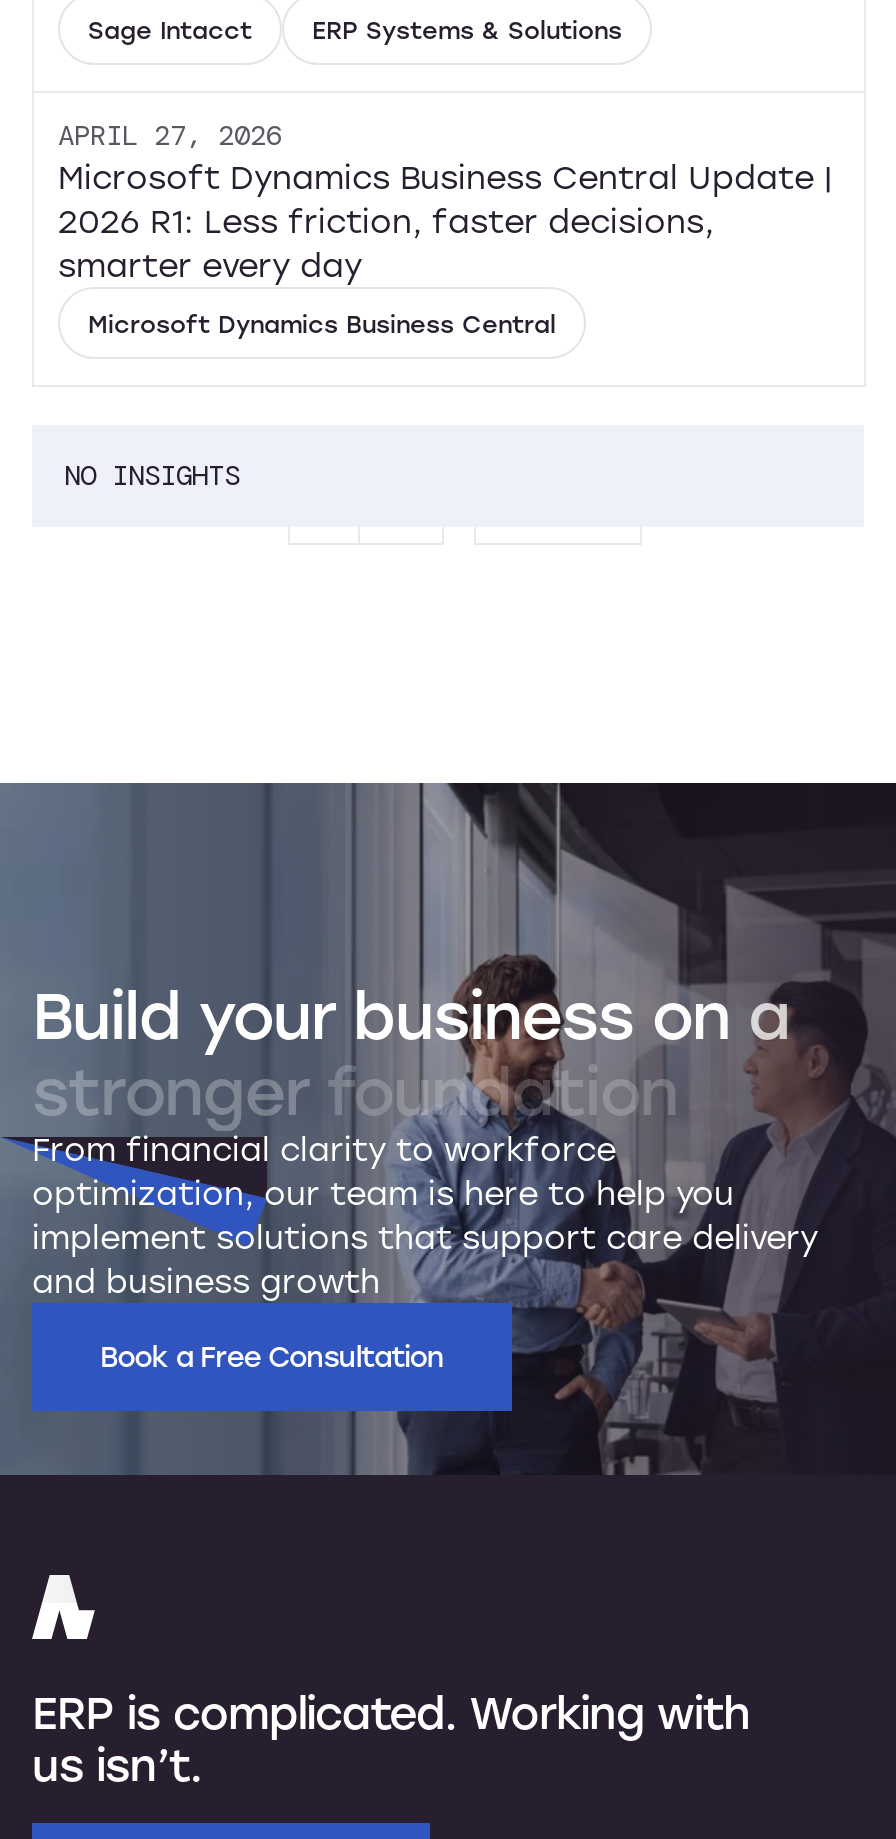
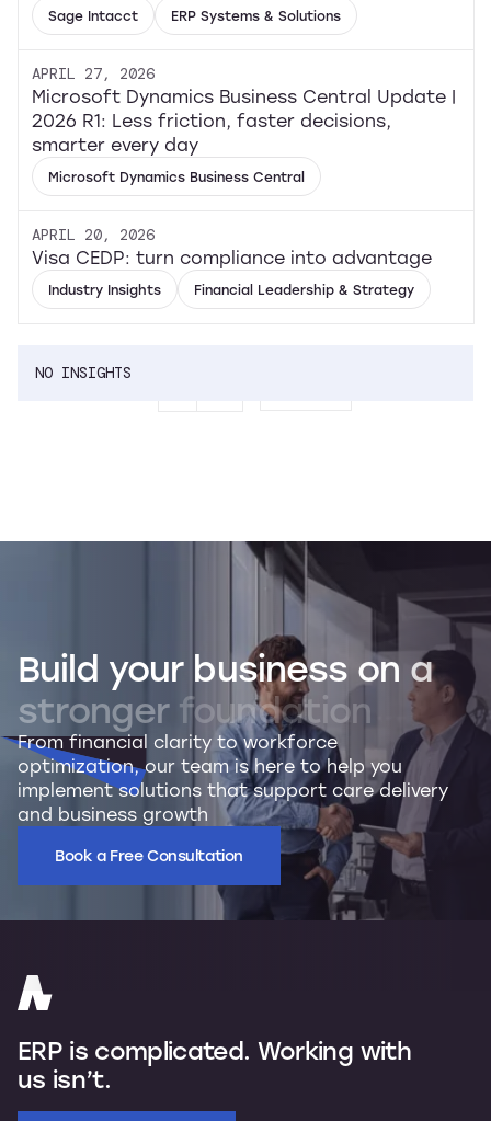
+ APRIL 20, 2026
+ Visa CEDP: turn compliance into advantage
+ Industry Insights
+ Financial Leadership & Strategy
